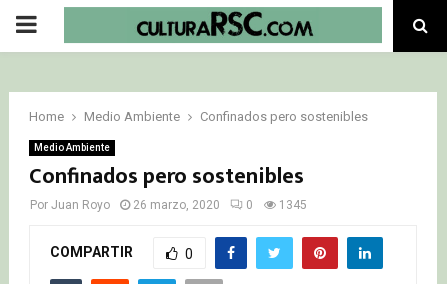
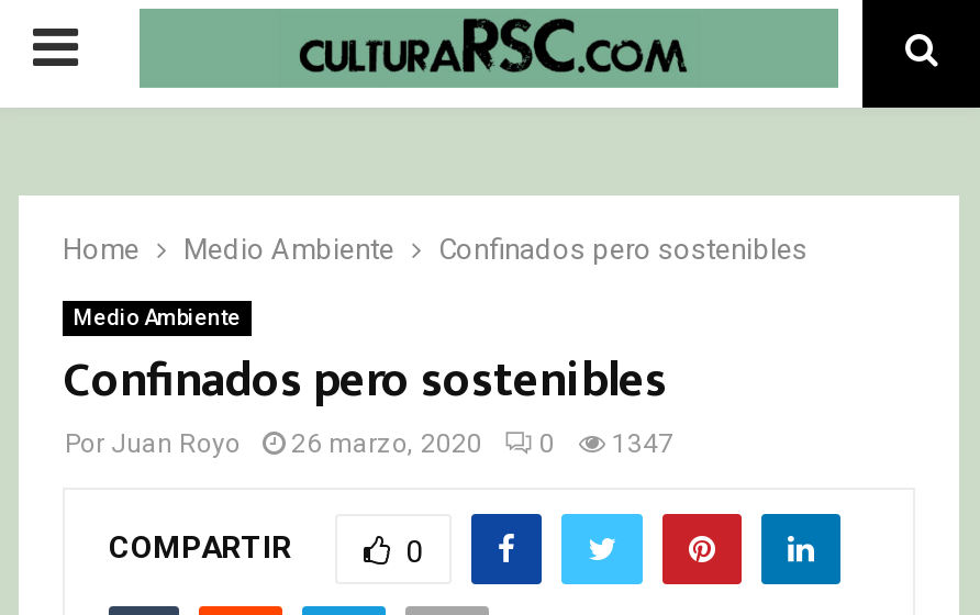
- Por Juan Royo 26 marzo, 2020 0 1345
+ Por Juan Royo 26 marzo, 2020 0 1347
